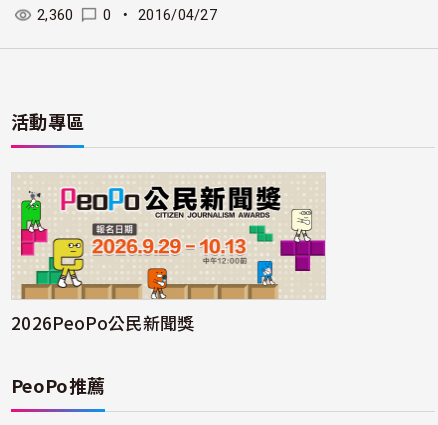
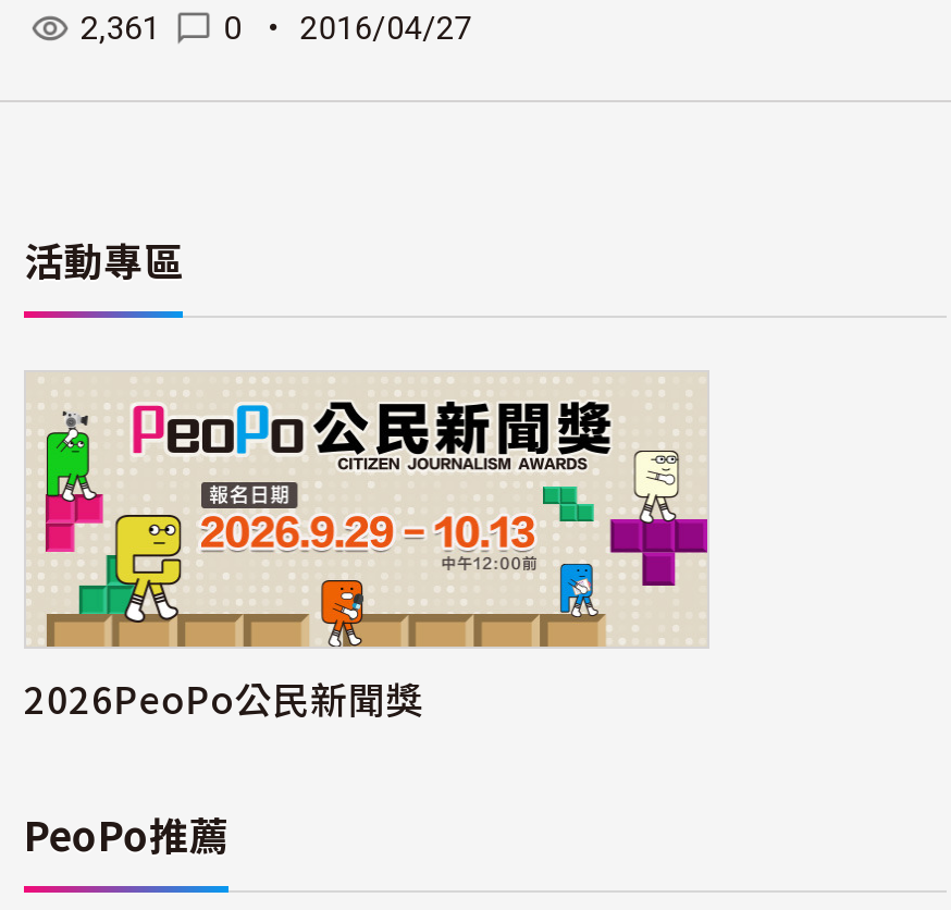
- 2,360 0 ・2016/04/27
+ 2,361 0 ・2016/04/27
